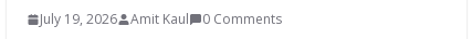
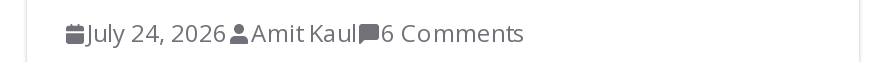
- July 19, 2026
+ July 24, 2026

- 0 Comments
+ 6 Comments
